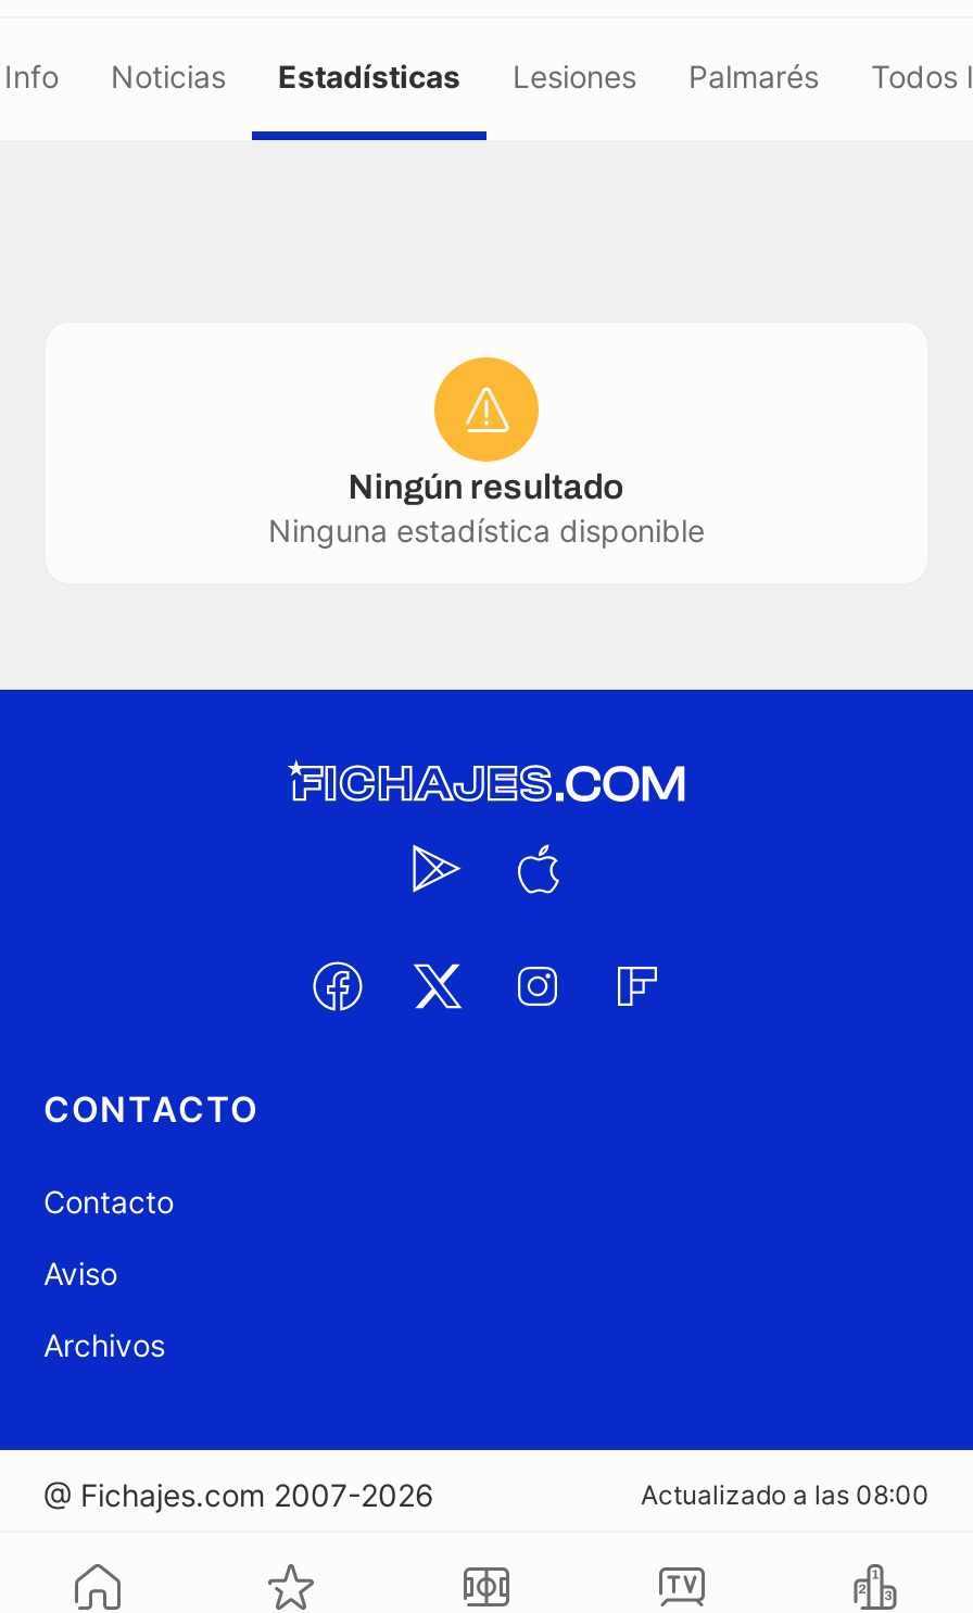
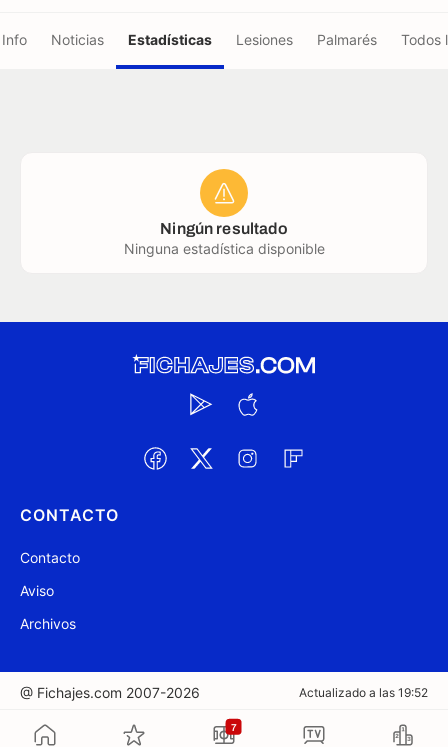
- Actualizado a las 08:00
+ Actualizado a las 19:52

+ 7
